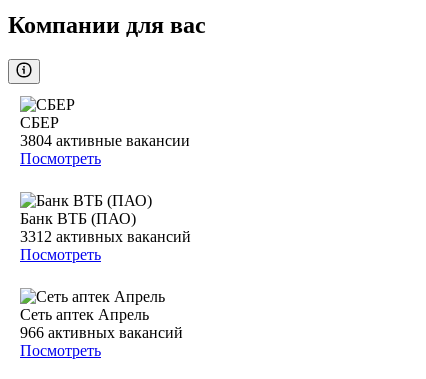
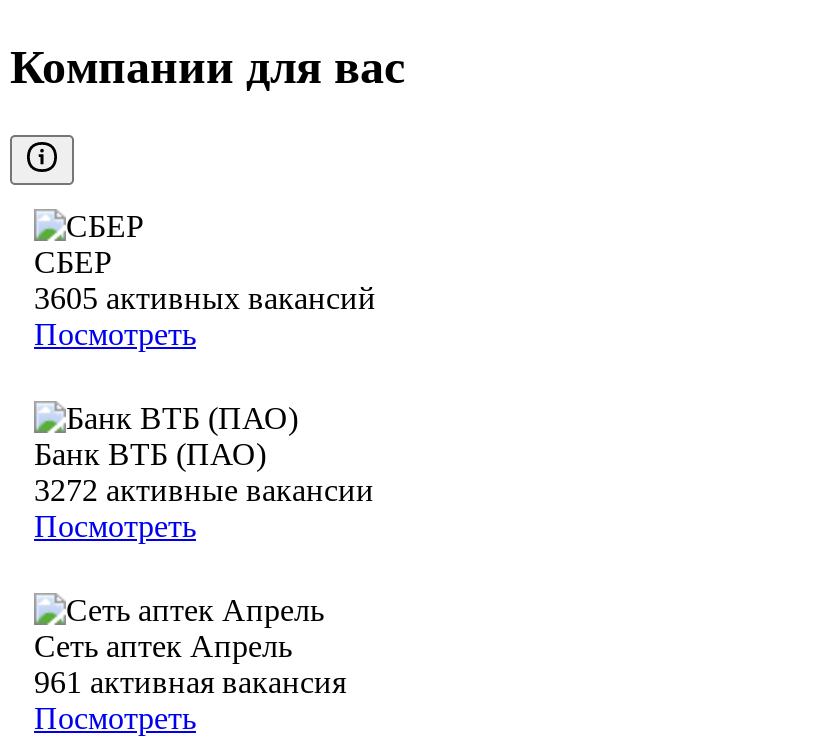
- 3804 активные вакансии
+ 3605 активных вакансий

- 3312 активных вакансий
+ 3272 активные вакансии

- 966 активных вакансий
+ 961 активная вакансия
